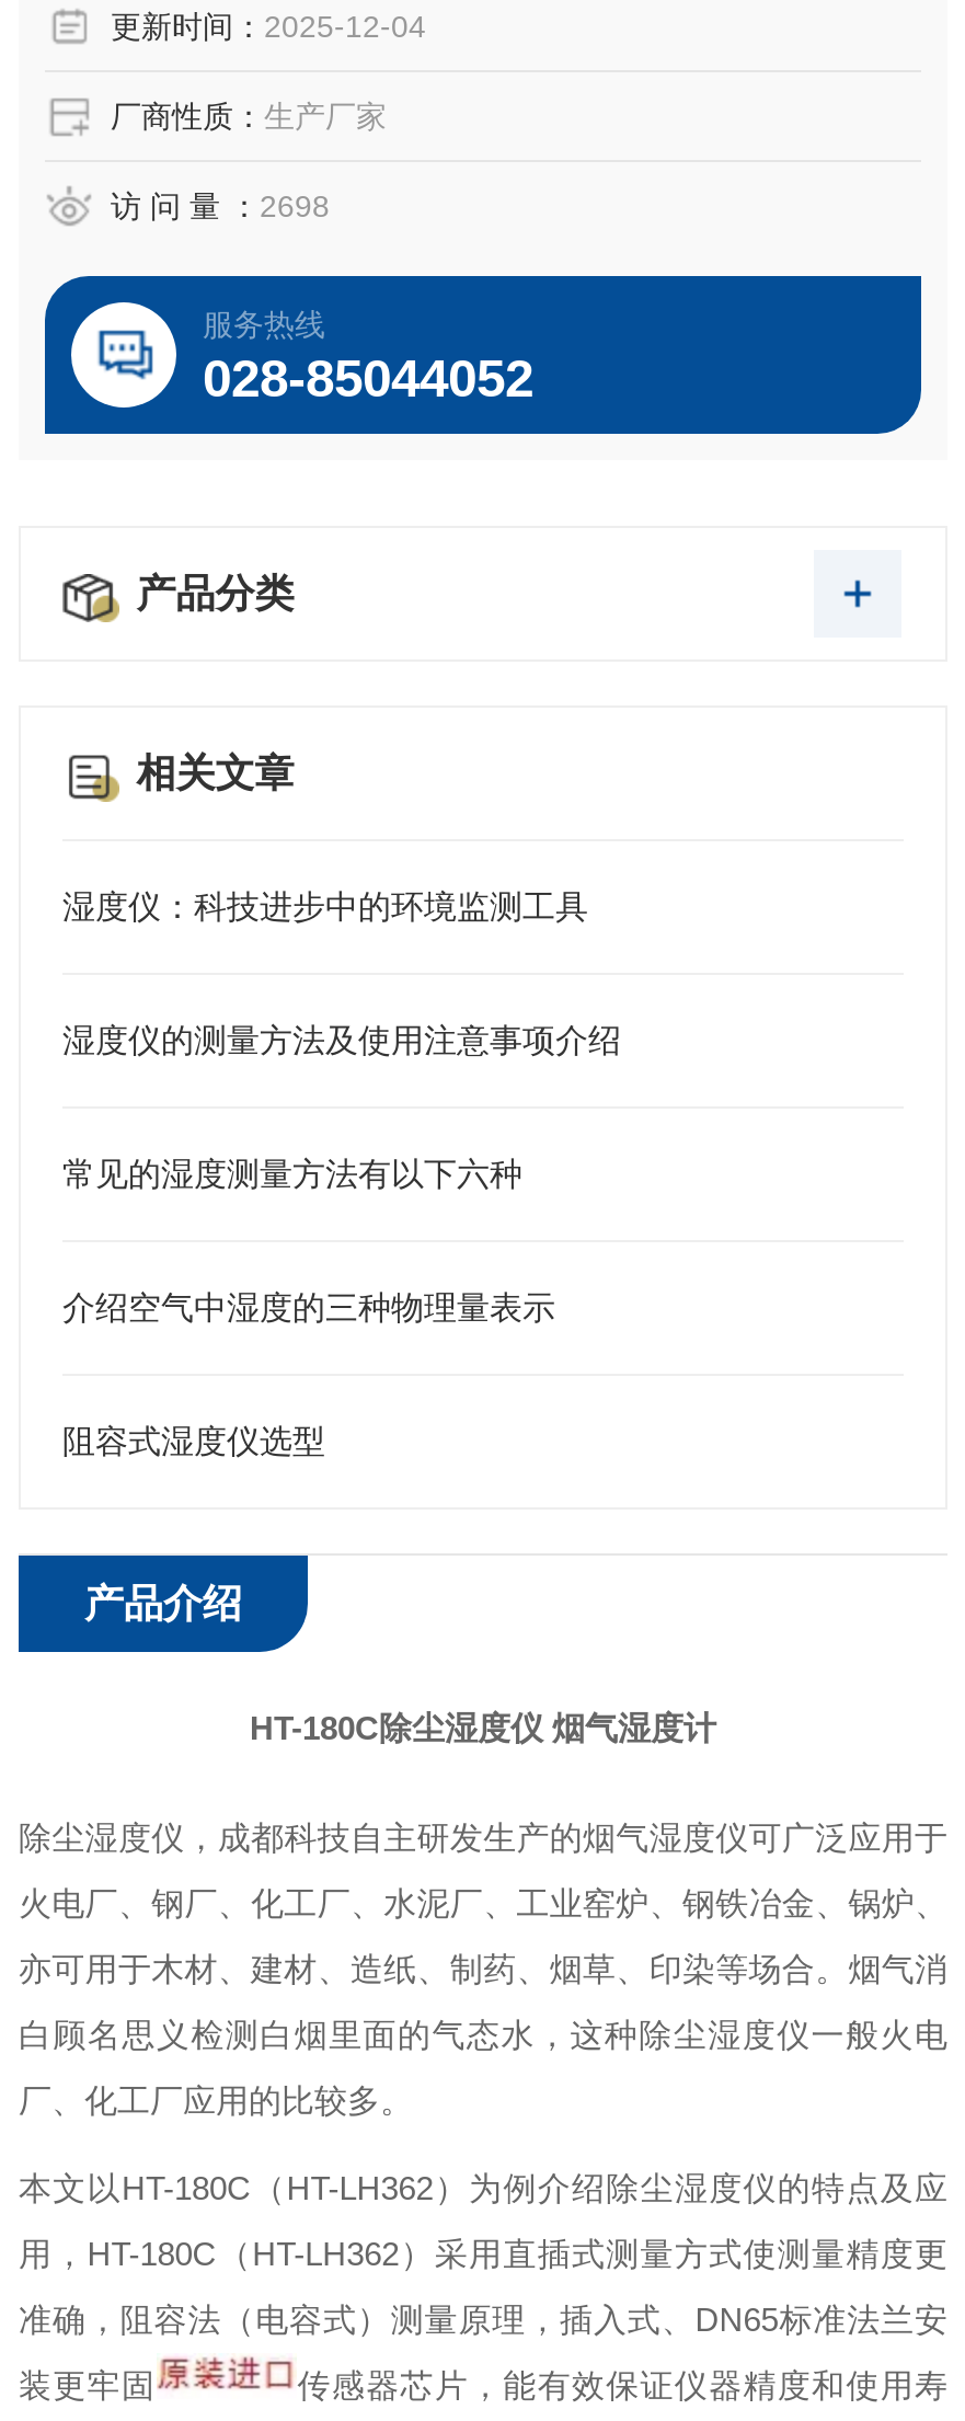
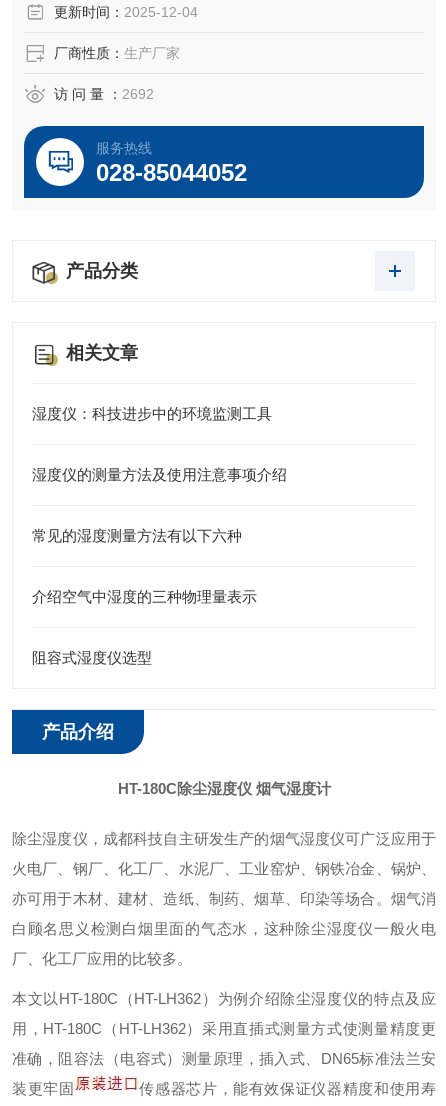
- 访 问 量 ：2698
+ 访 问 量 ：2692
